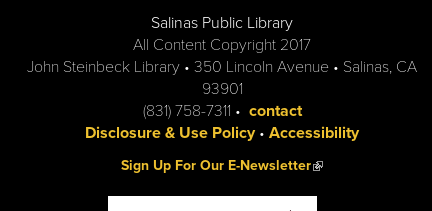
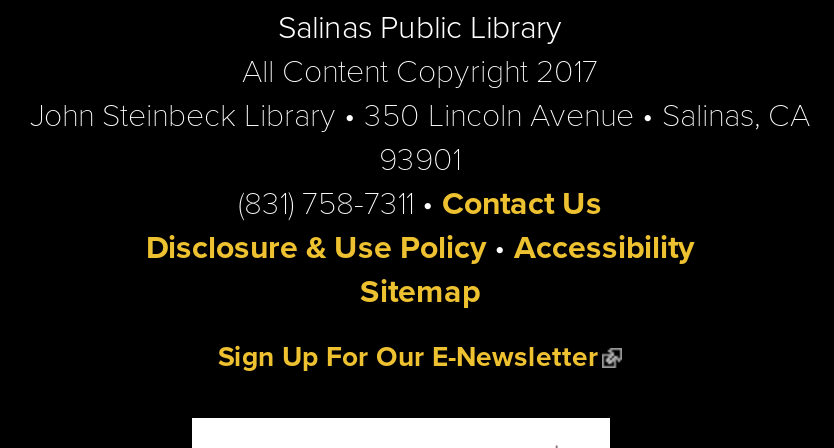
- (831) 758-7311 • contact
+ (831) 758-7311 • Contact Us

+ Sitemap
